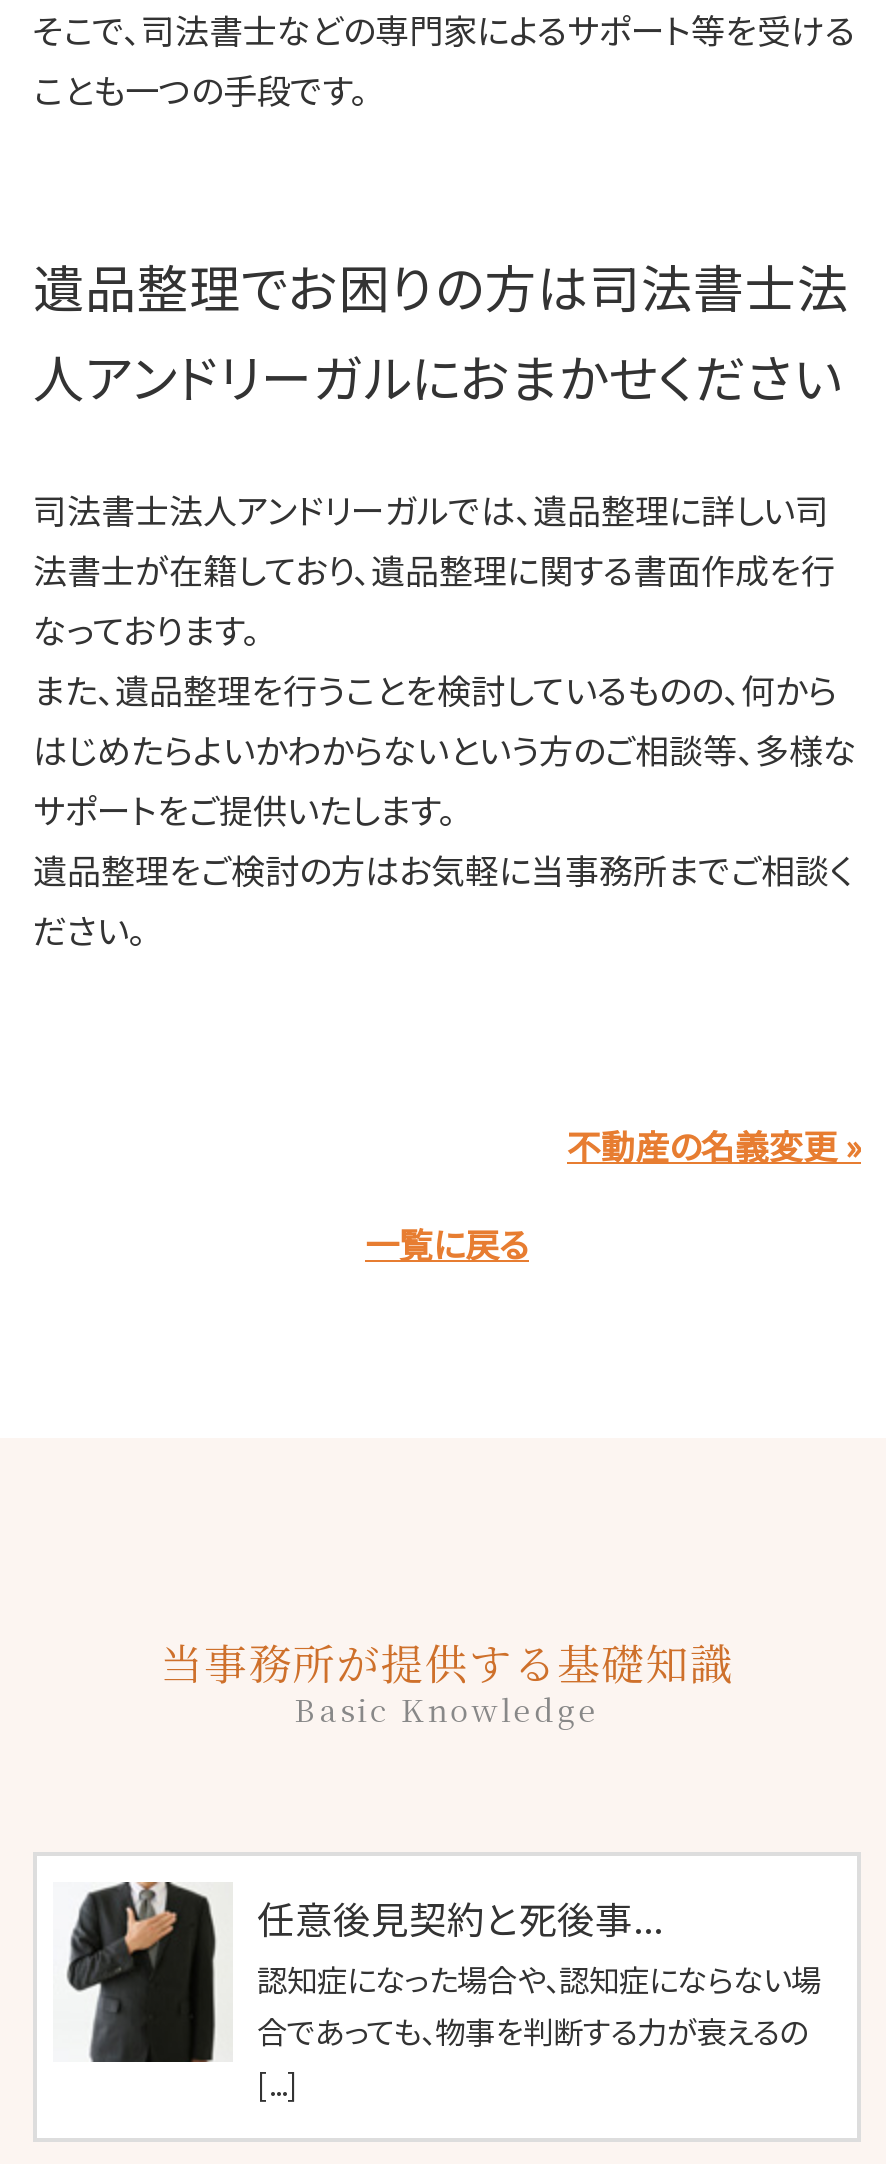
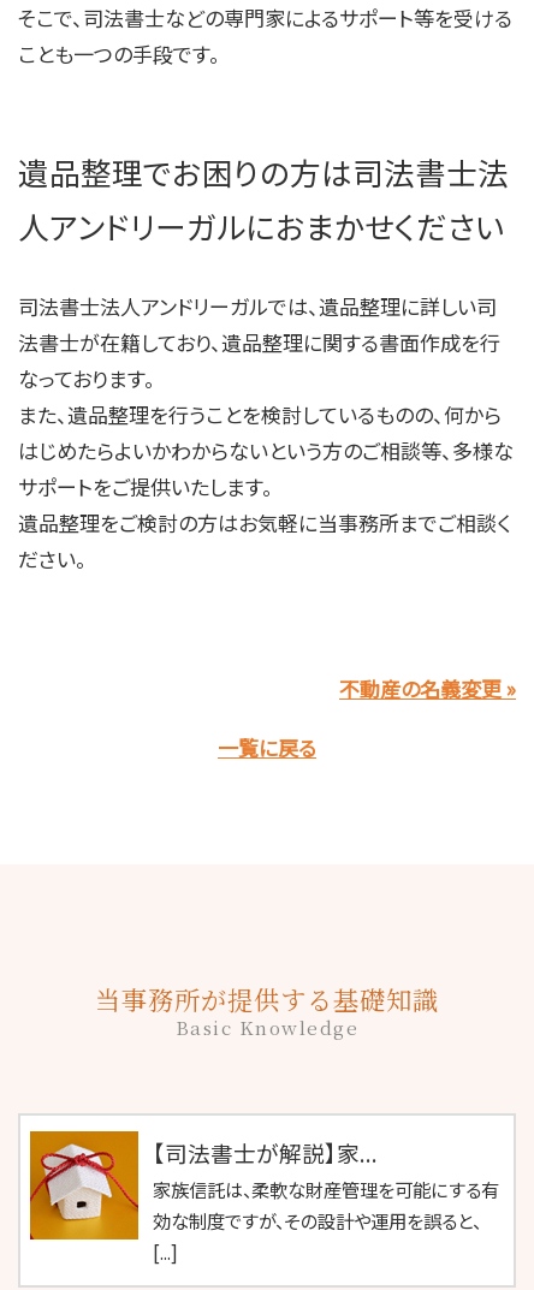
- [image]
- 任意後見契約と死後事...
- 認知症になった場合や、認知症にならない場
- 合であっても、物事を判断する力が衰えるの
+ [image]
+ 【司法書士が解説】家...
+ 家族信託は、柔軟な財産管理を可能にする有
+ 効な制度ですが、その設計や運用を誤ると、
